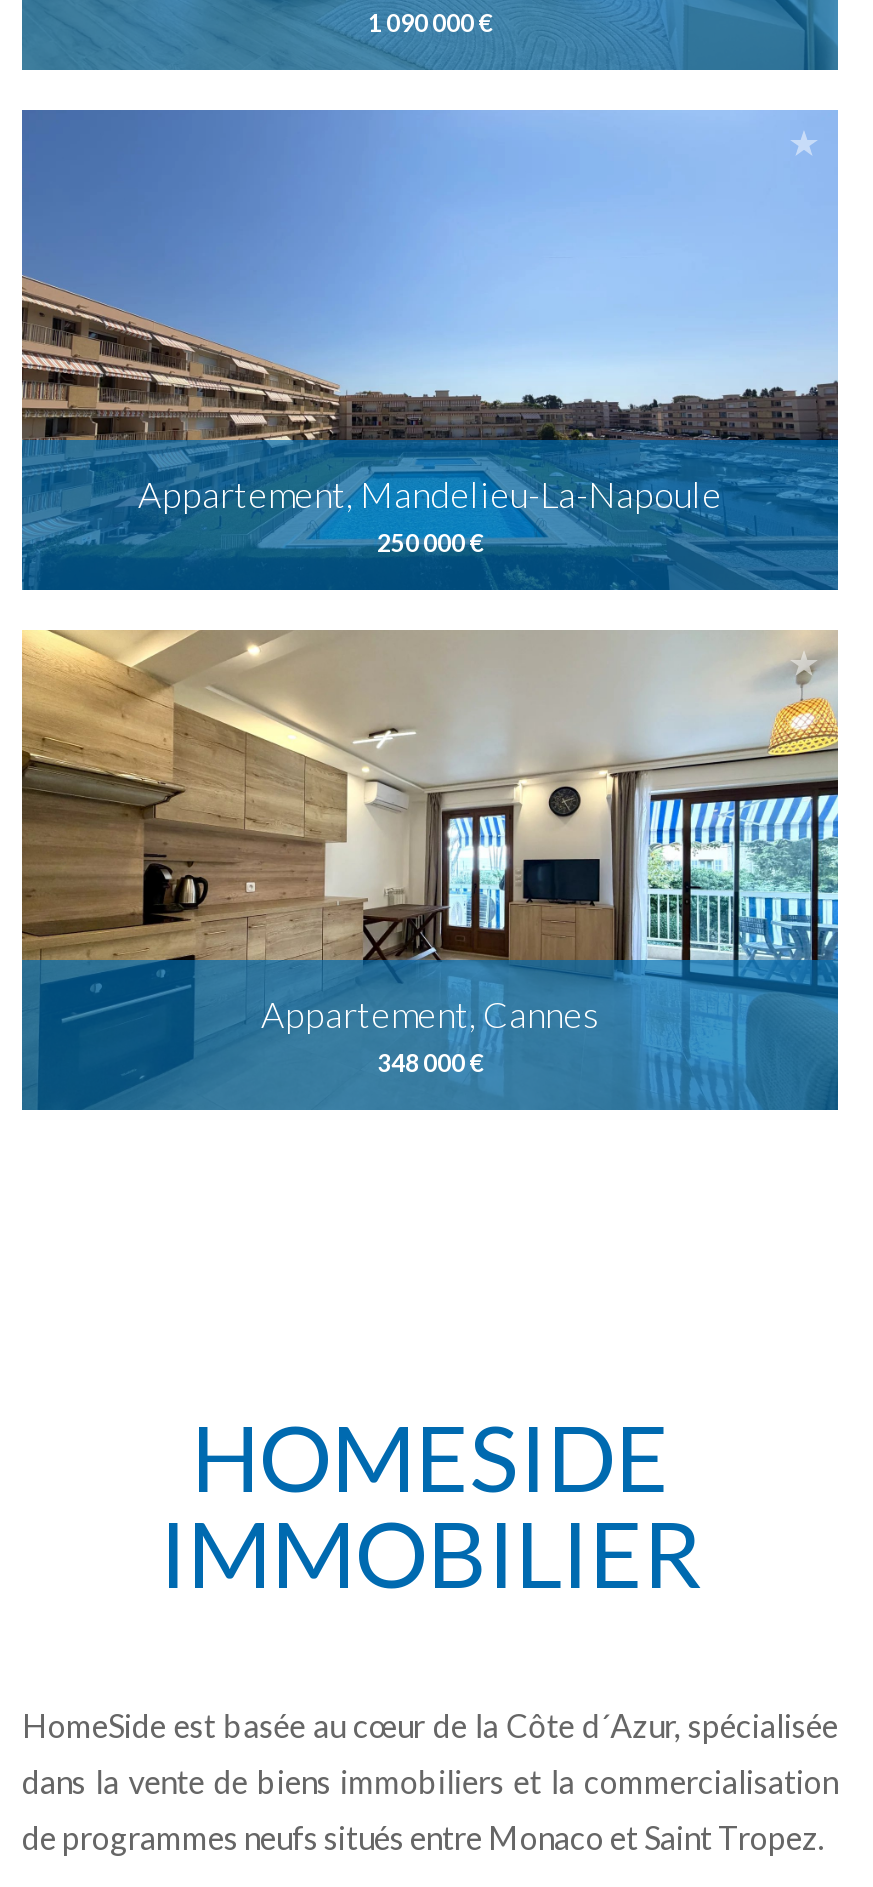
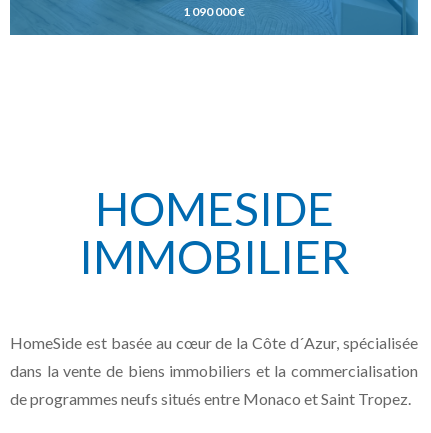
- [image]
- Appartement, Mandelieu-La-Napoule
- 250 000 €

- [image]
- Appartement, Cannes
- 348 000 €
